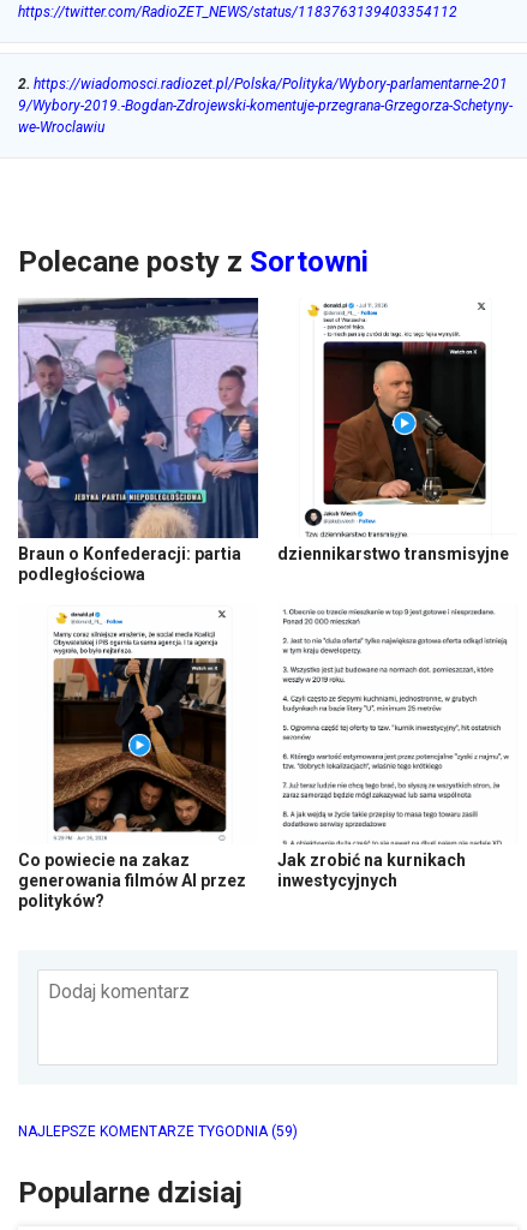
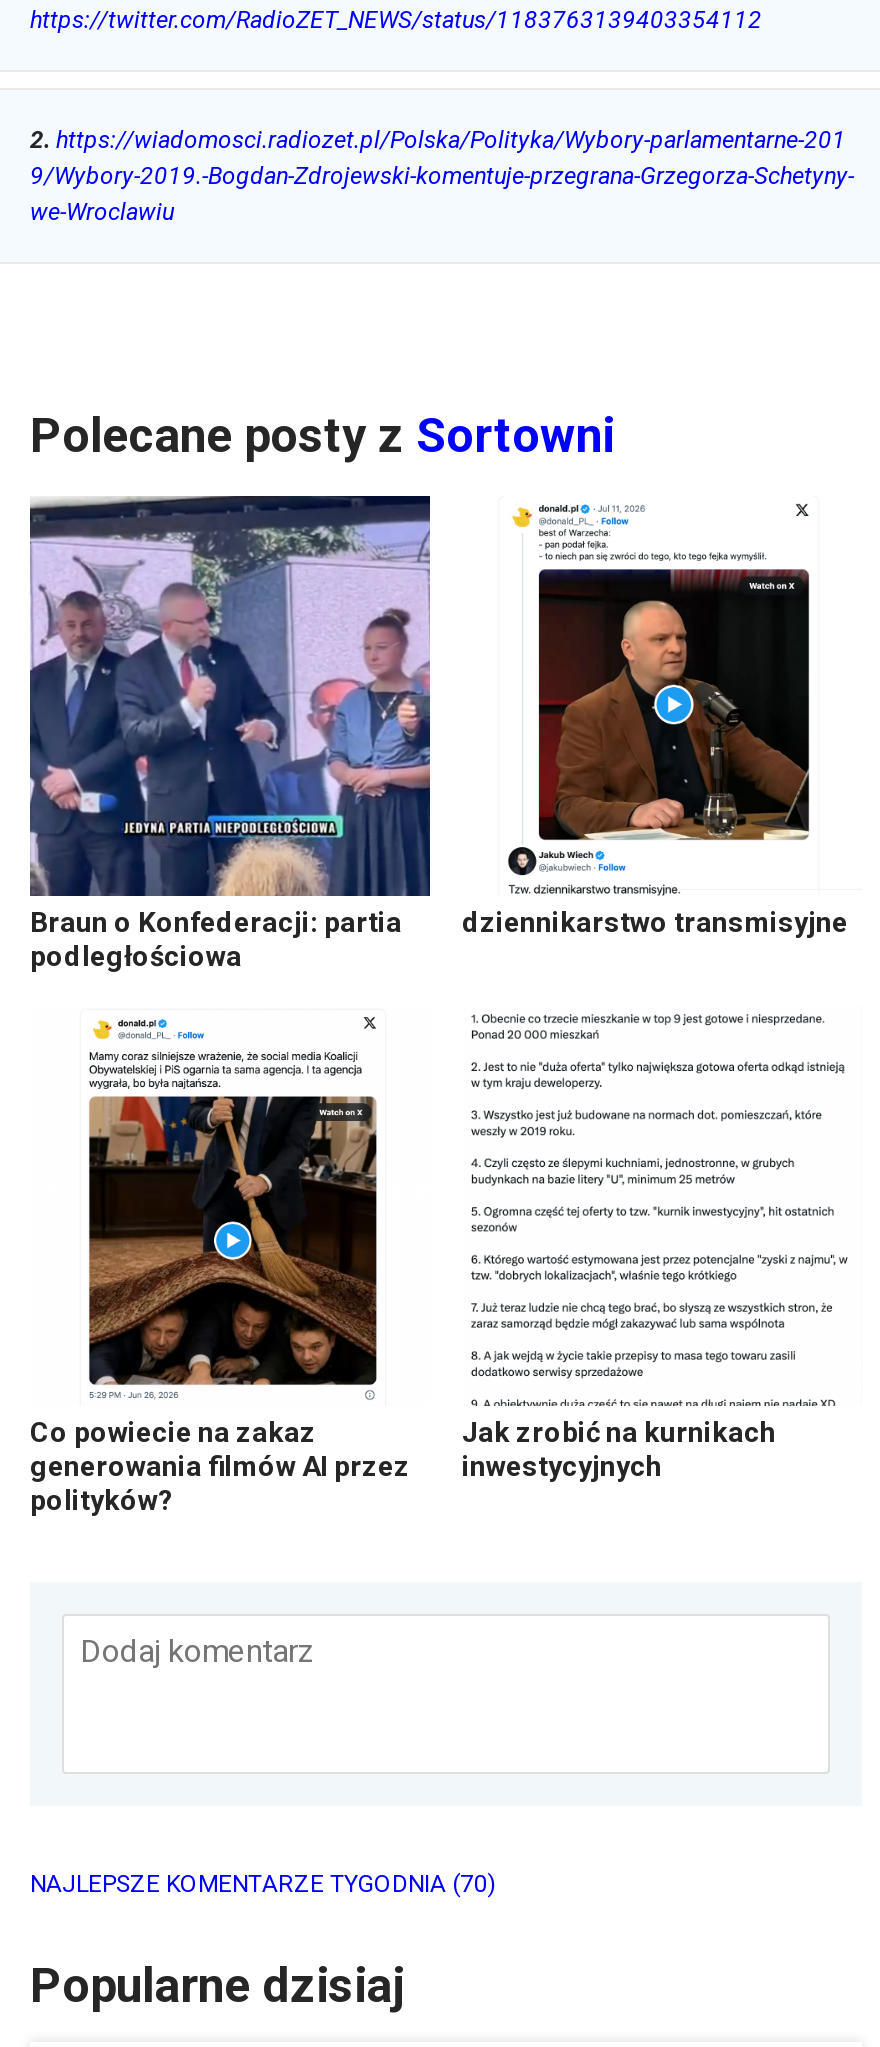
- NAJLEPSZE KOMENTARZE TYGODNIA (59)
+ NAJLEPSZE KOMENTARZE TYGODNIA (70)
